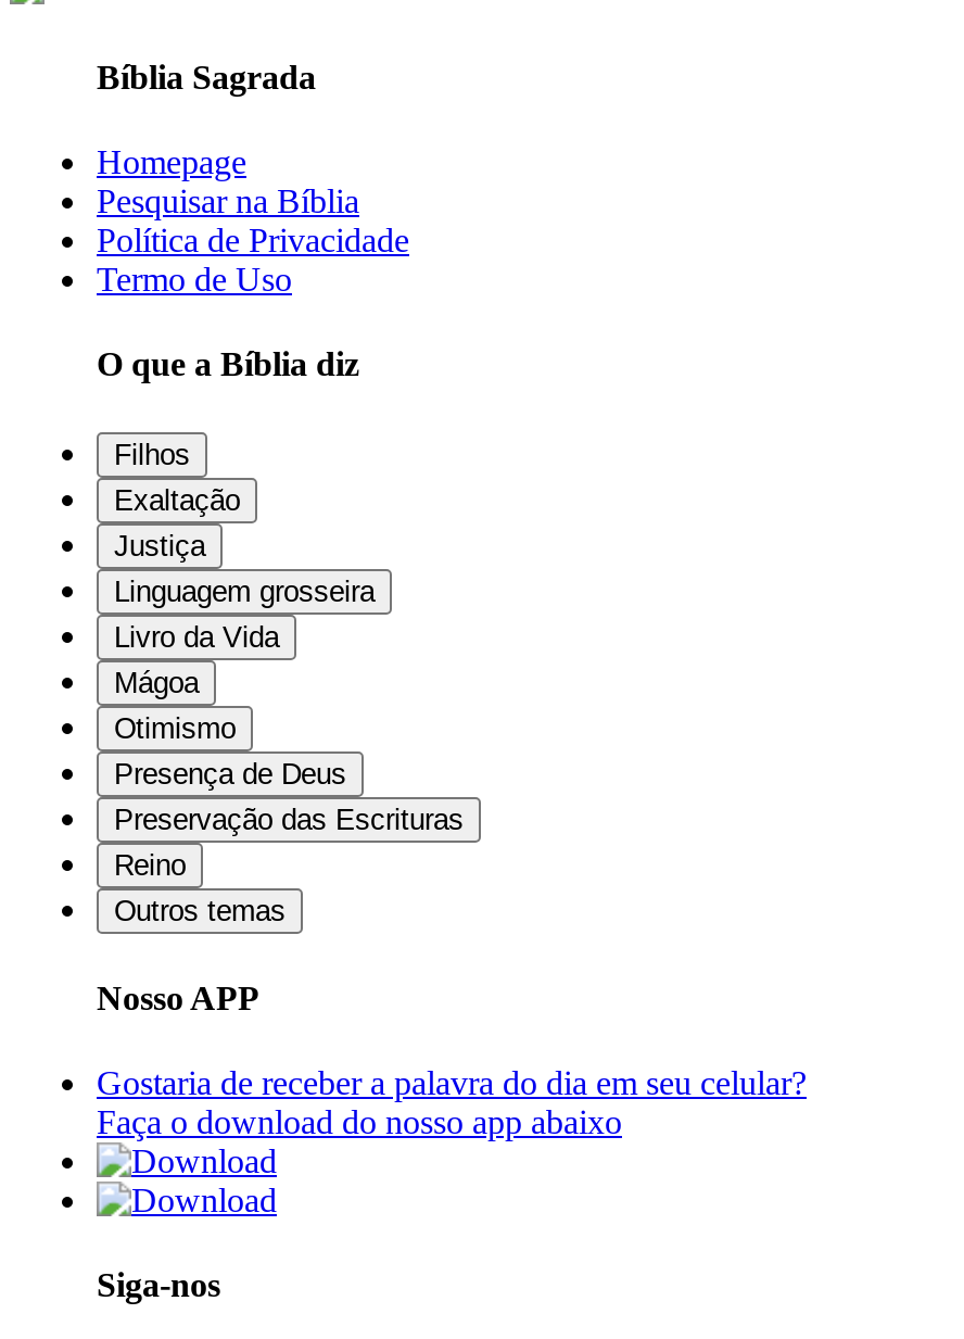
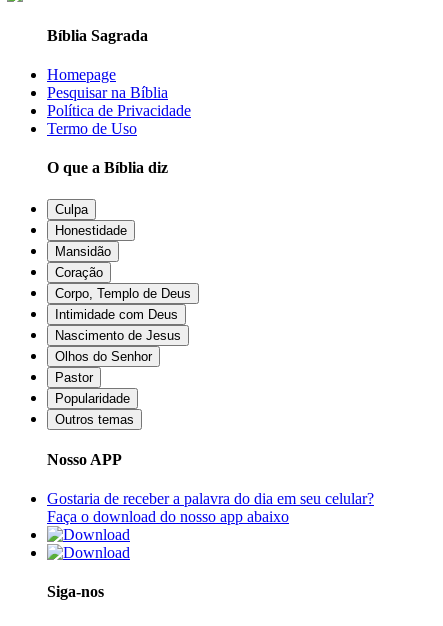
- Filhos
- Exaltação
- Justiça
- Linguagem grosseira
- Livro da Vida
- Mágoa
- Otimismo
- Presença de Deus
- Preservação das Escrituras
- Reino
+ Culpa
+ Honestidade
+ Mansidão
+ Coração
+ Corpo, Templo de Deus
+ Intimidade com Deus
+ Nascimento de Jesus
+ Olhos do Senhor
+ Pastor
+ Popularidade
